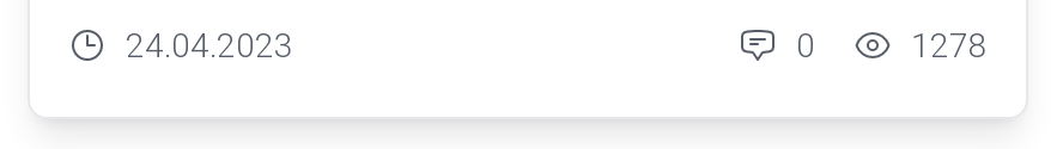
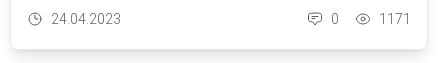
- 1278
+ 1171
